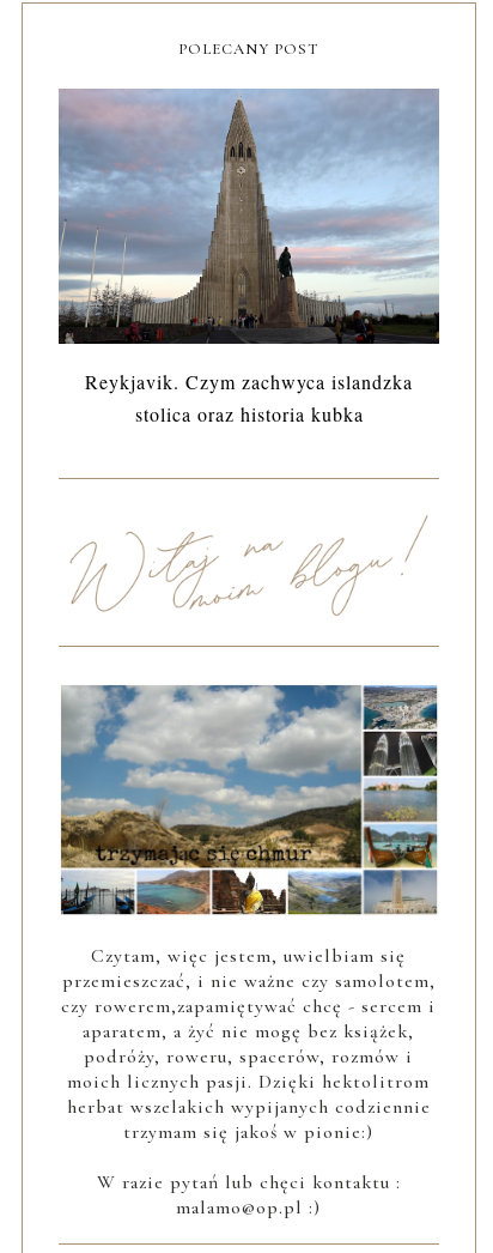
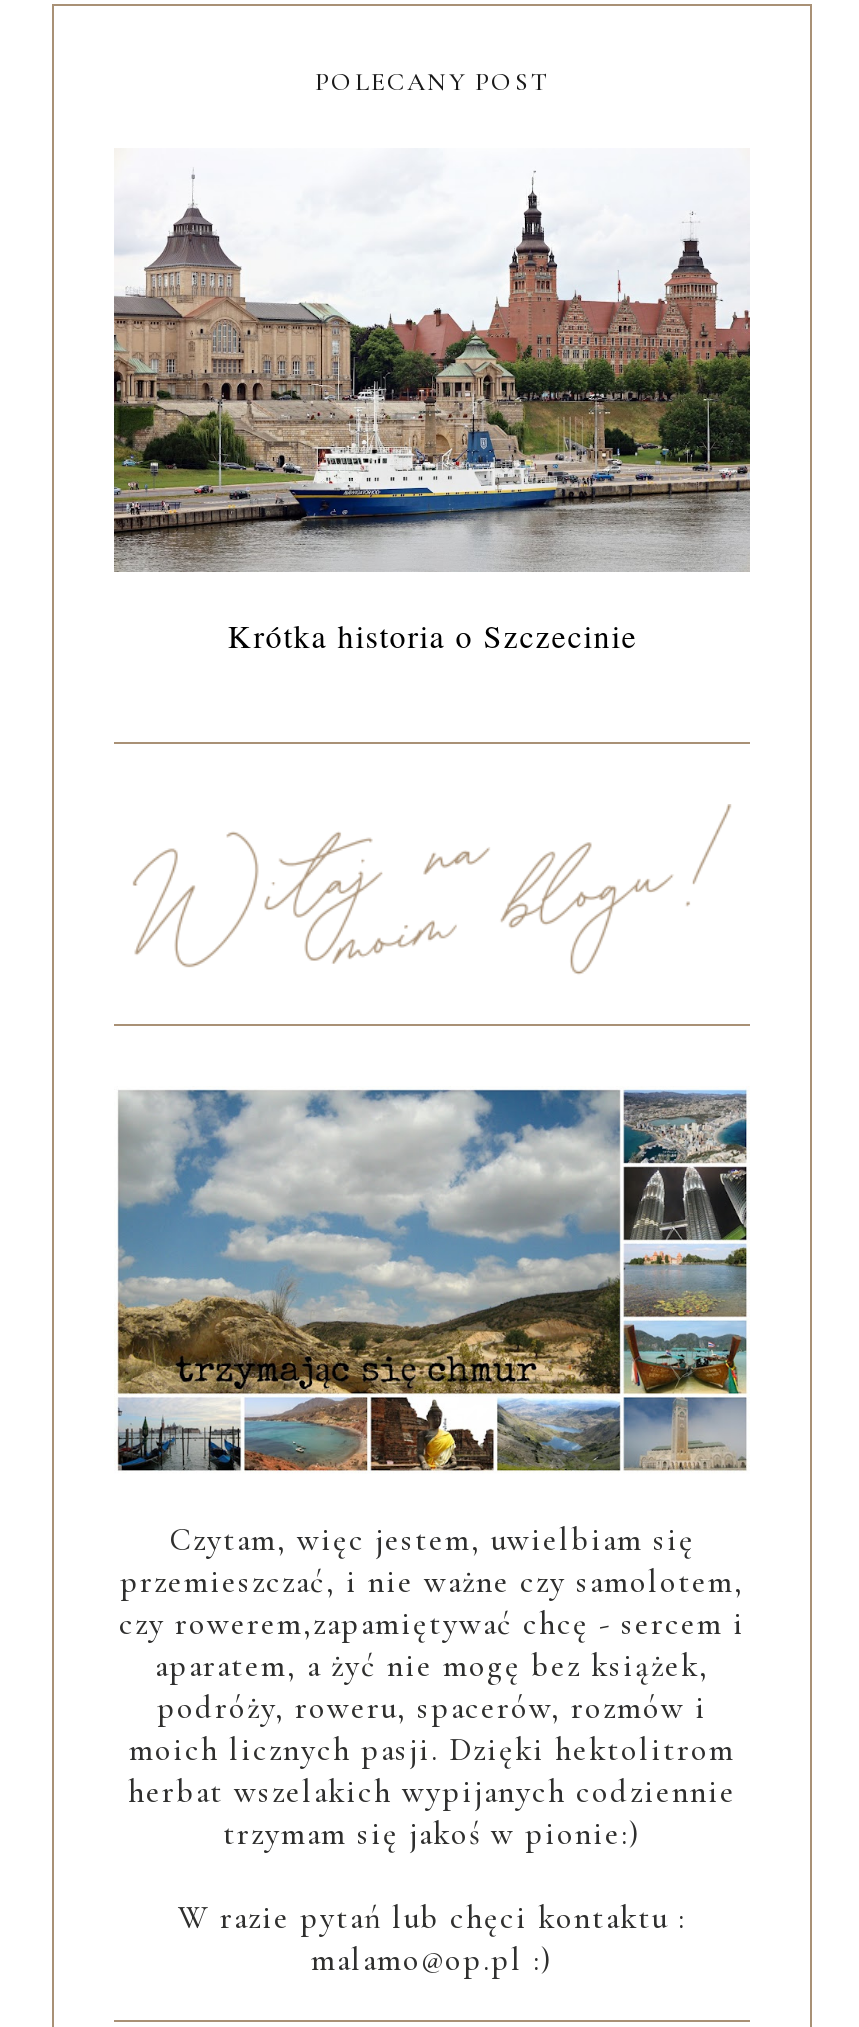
- [image]
- Reykjavik. Czym zachwyca islandzka
- stolica oraz historia kubka
+ [image]
+ Krótka historia o Szczecinie
